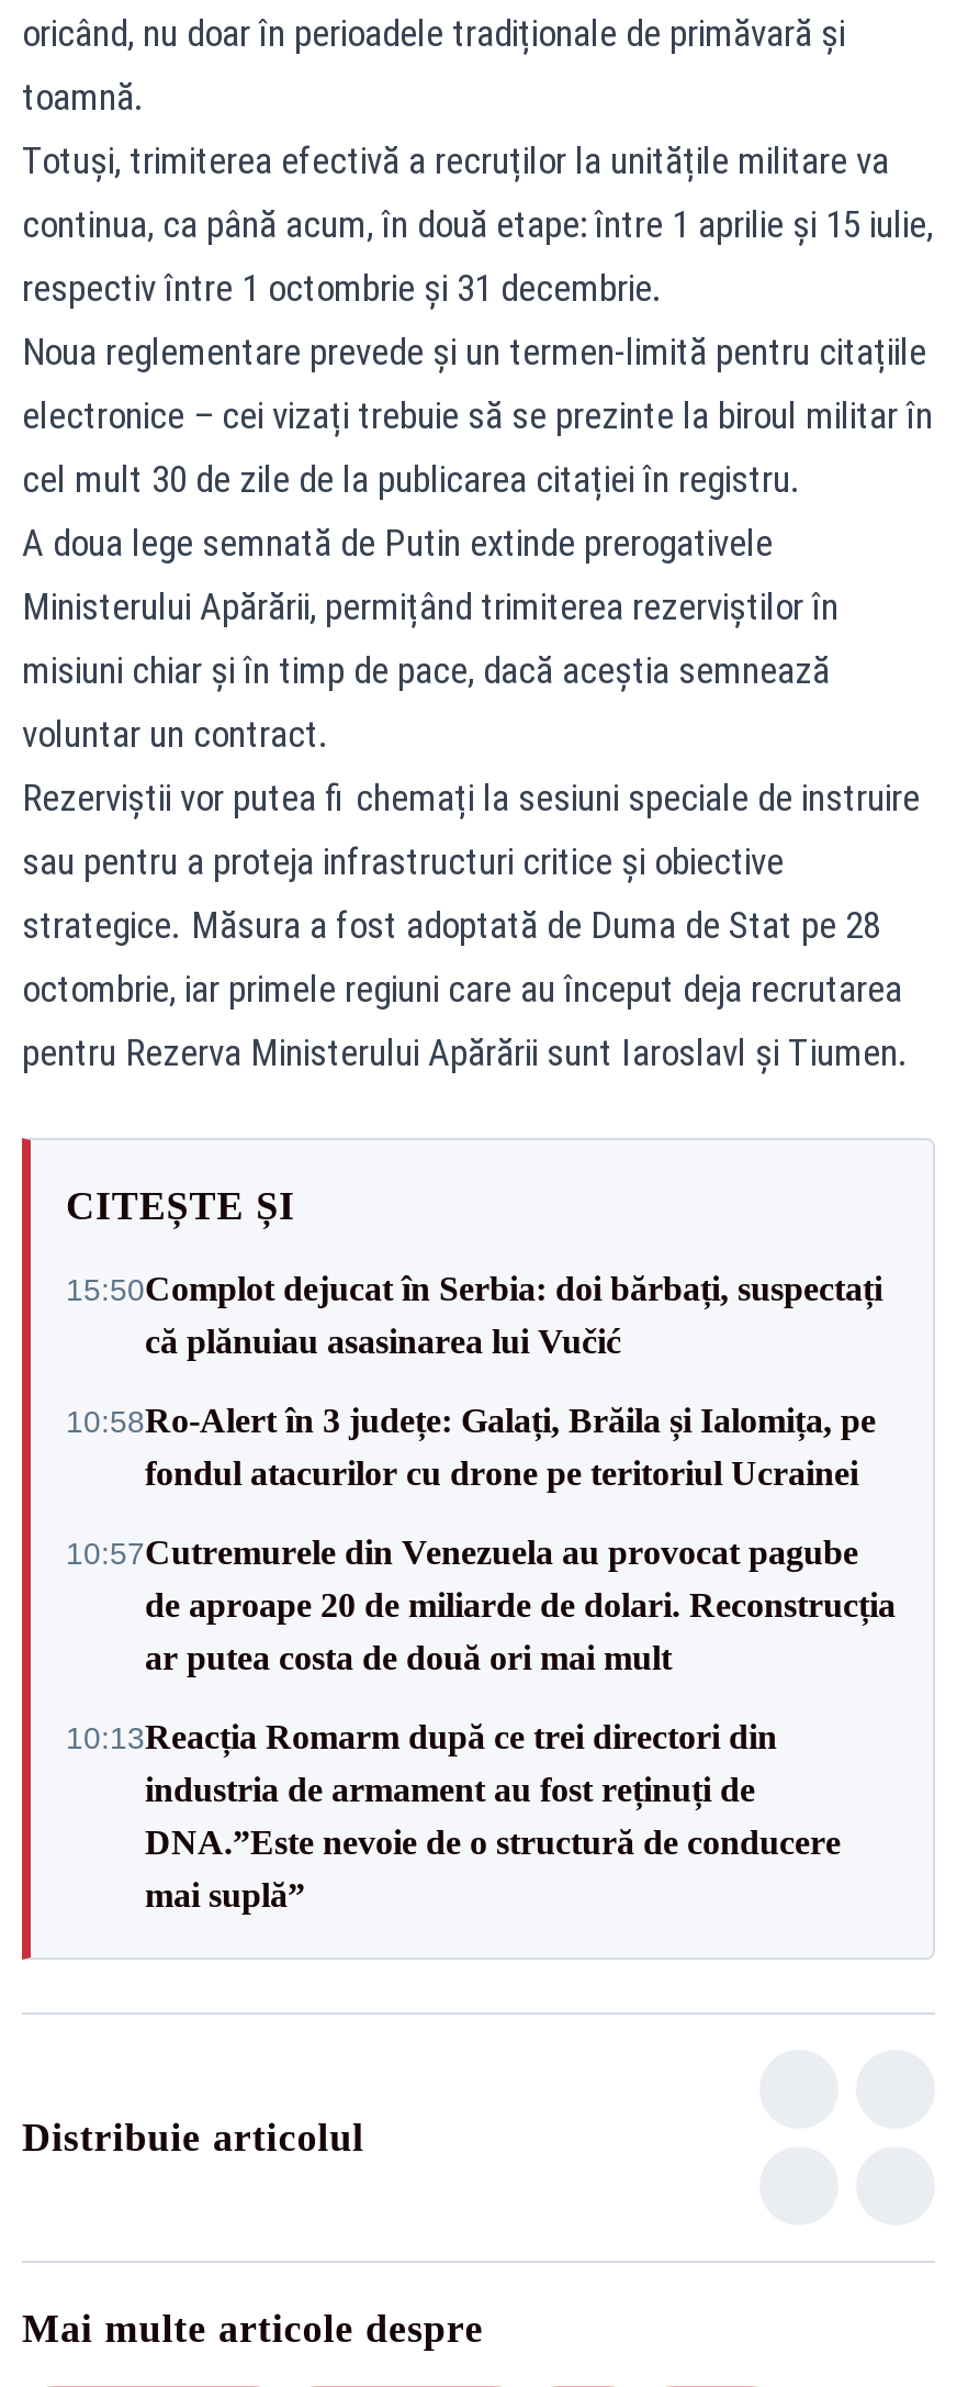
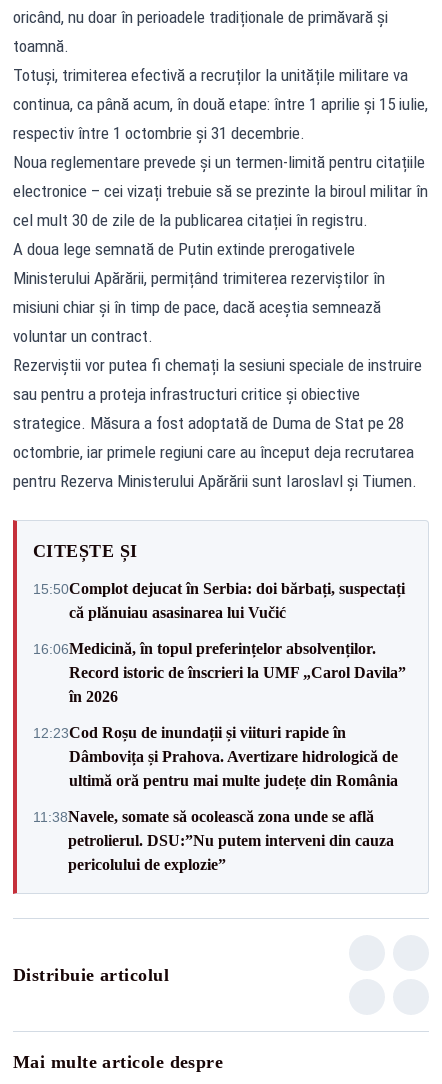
- 10:58Ro‑Alert în 3 județe: Galați, Brăila și Ialomița, pe
- fondul atacurilor cu drone pe teritoriul Ucrainei
+ 16:06Medicină, în topul preferințelor absolvenților.
+ Record istoric de înscrieri la UMF „Carol Davila”
+ în 2026

- 10:57Cutremurele din Venezuela au provocat pagube
- de aproape 20 de miliarde de dolari. Reconstrucția
- ar putea costa de două ori mai mult
+ 12:23Cod Roșu de inundații și viituri rapide în
+ Dâmbovița și Prahova. Avertizare hidrologică de
+ ultimă oră pentru mai multe județe din România

- 10:13Reacția Romarm după ce trei directori din
- industria de armament au fost reținuți de
- DNA.”Este nevoie de o structură de conducere
- mai suplă”
+ 11:38Navele, somate să ocolească zona unde se află
+ petrolierul. DSU:”Nu putem interveni din cauza
+ pericolului de explozie”
